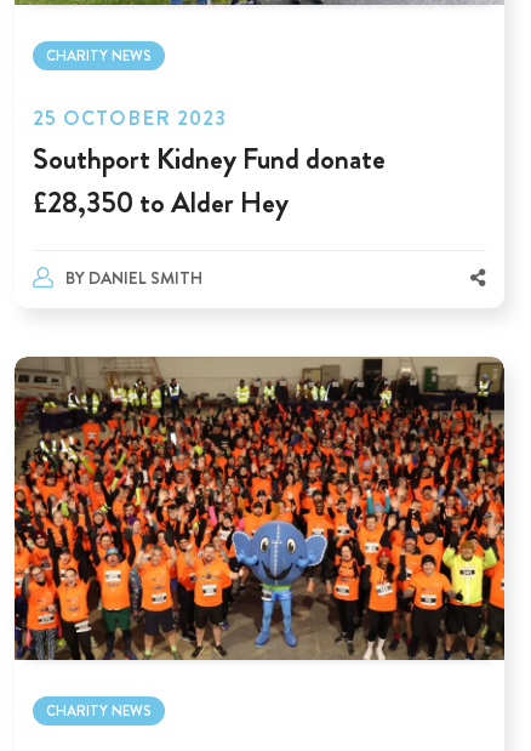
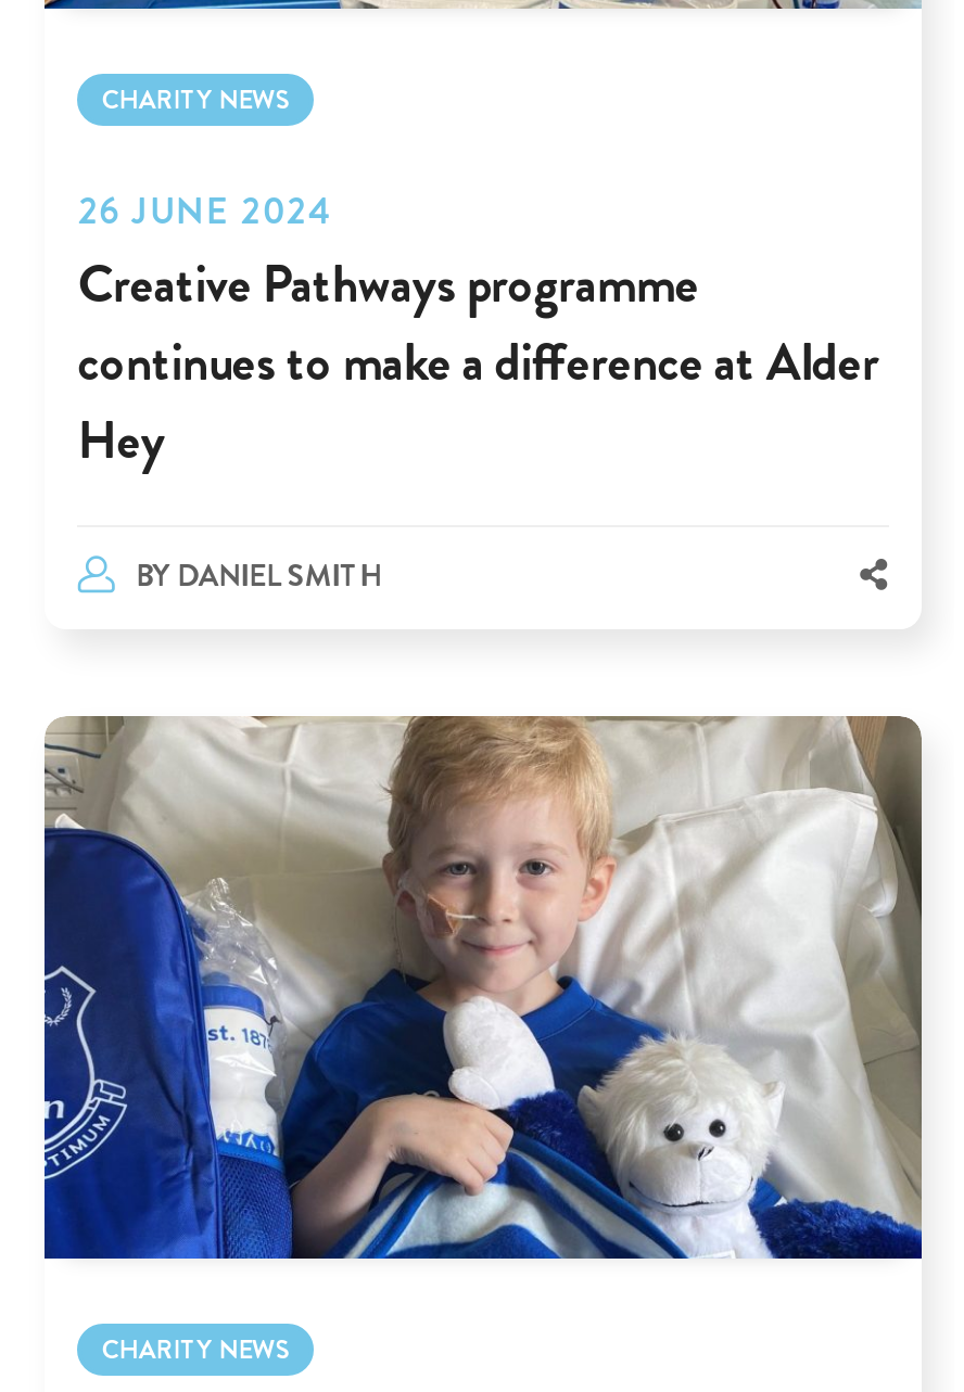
- 25 OCTOBER 2023
- Southport Kidney Fund donate
- £28,350 to Alder Hey
+ 26 JUNE 2024
+ Creative Pathways programme
+ continues to make a difference at Alder
+ Hey

- [image]
+ [image]
